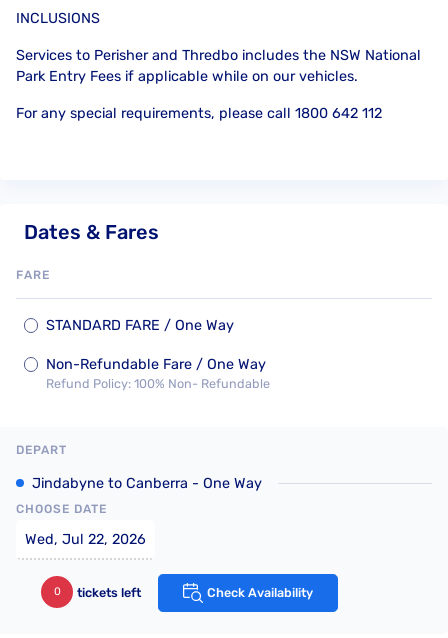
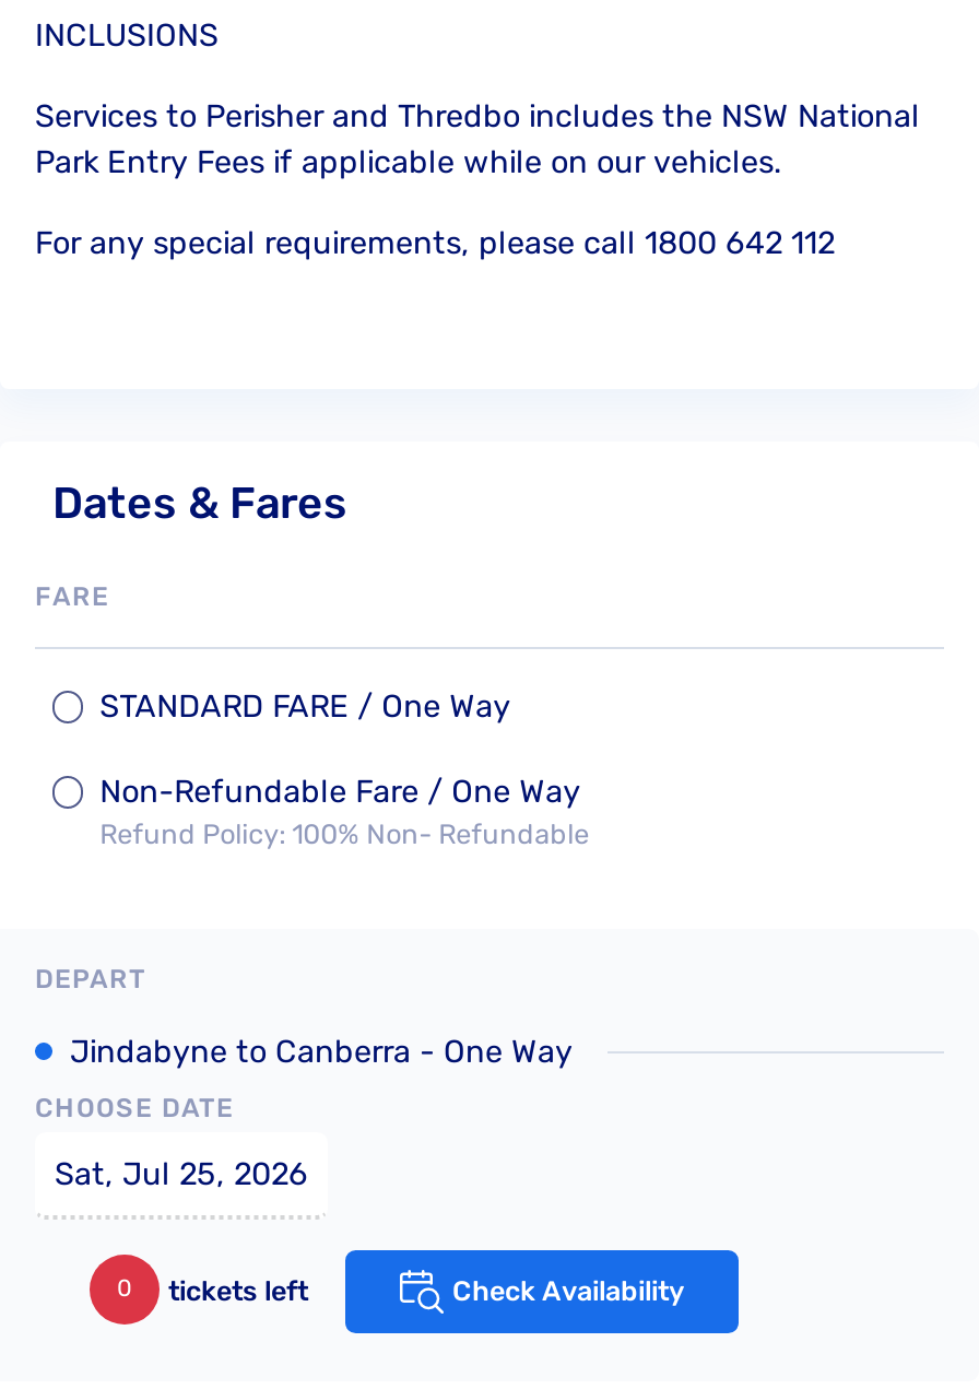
- Wed, Jul 22, 2026
+ Sat, Jul 25, 2026
